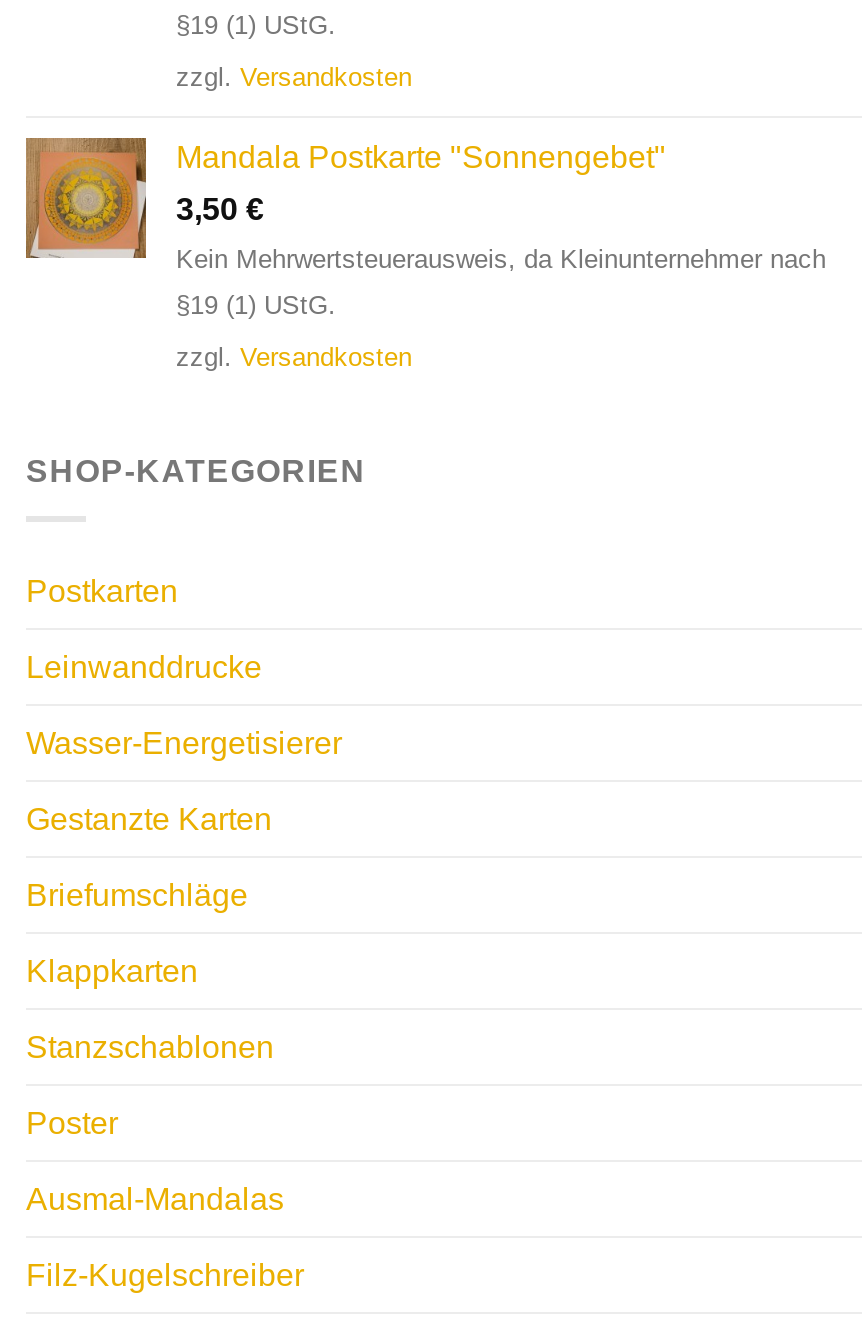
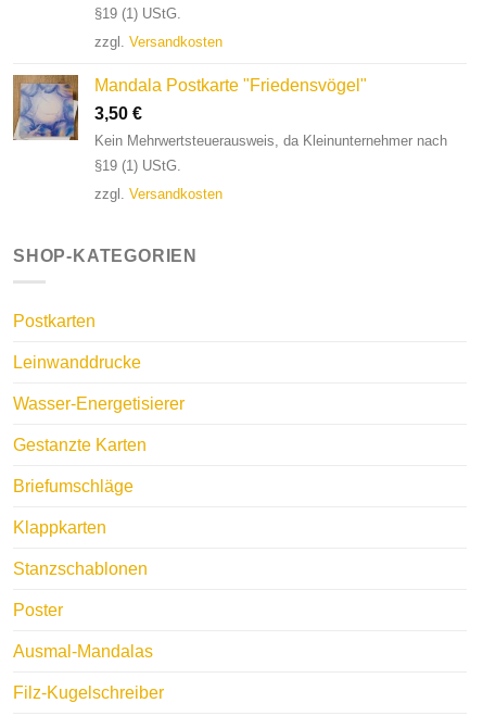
- [image]
- Mandala Postkarte "Sonnengebet"
+ [image]
+ Mandala Postkarte "Friedensvögel"
